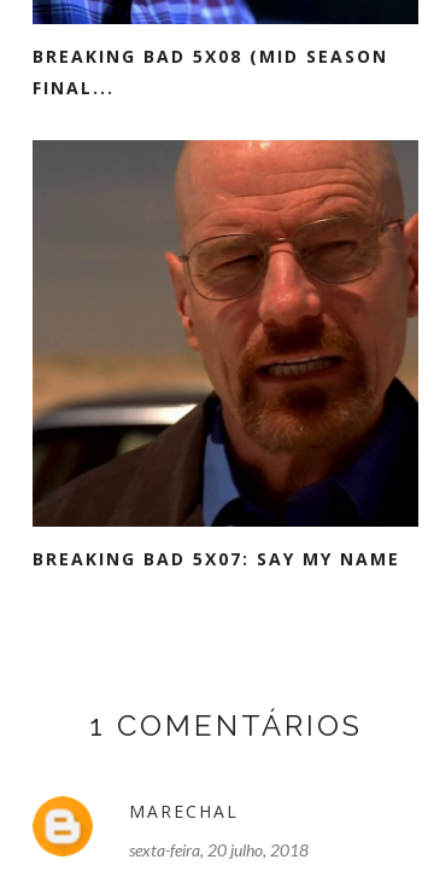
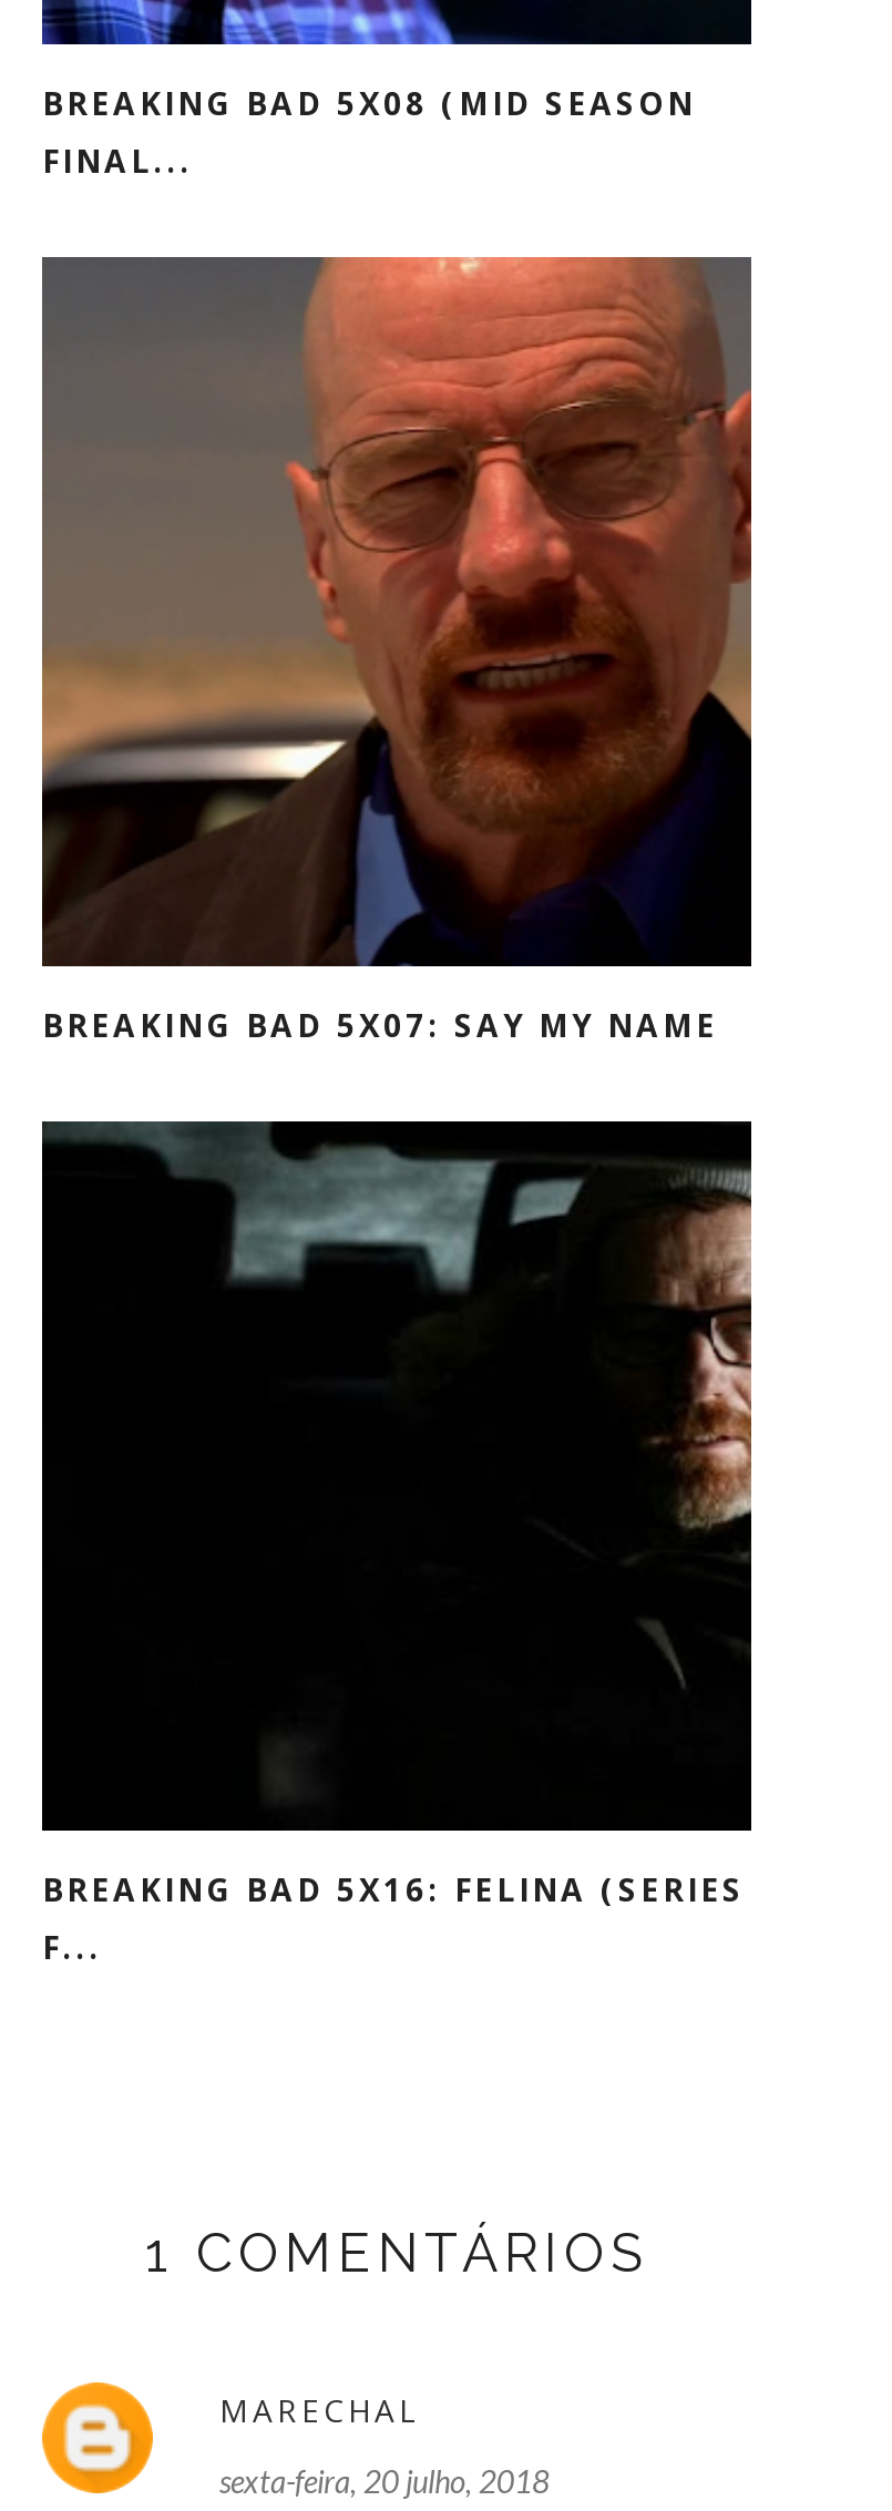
+ [image]
+ BREAKING BAD 5X16: FELINA (SERIES
+ F...
